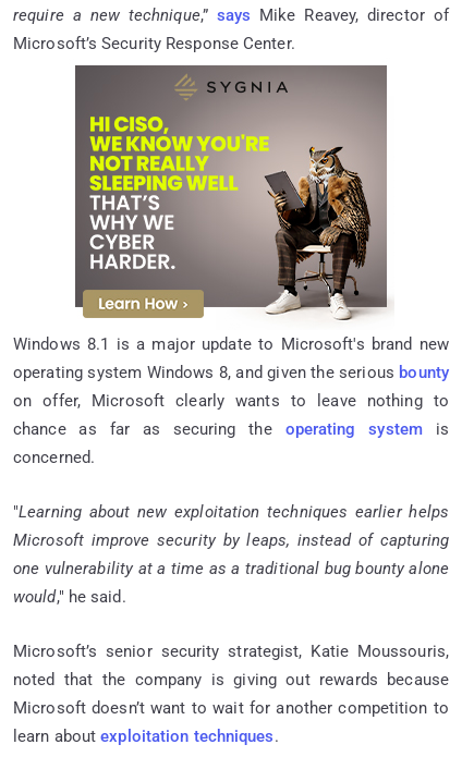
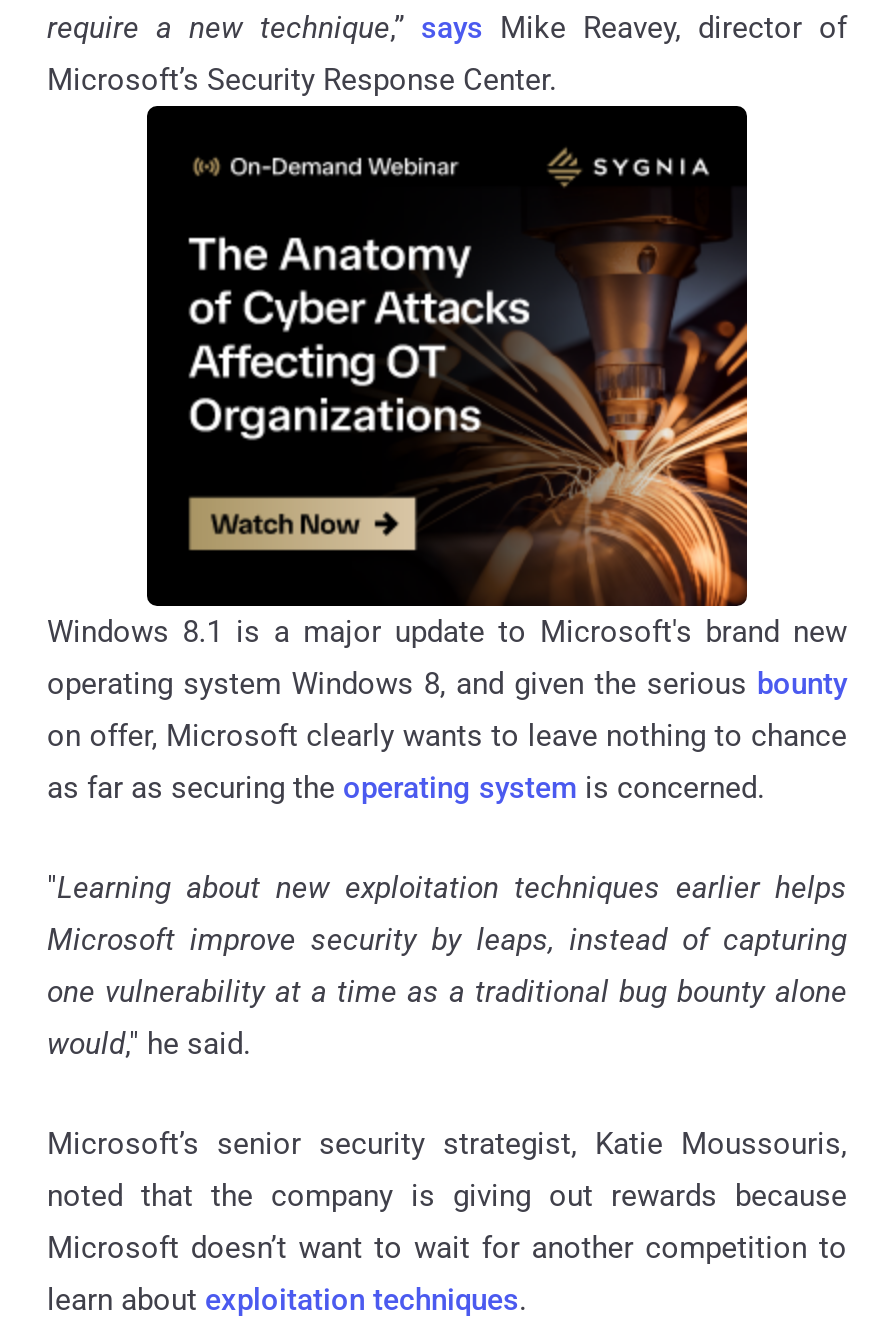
- [image]
+ [image]
